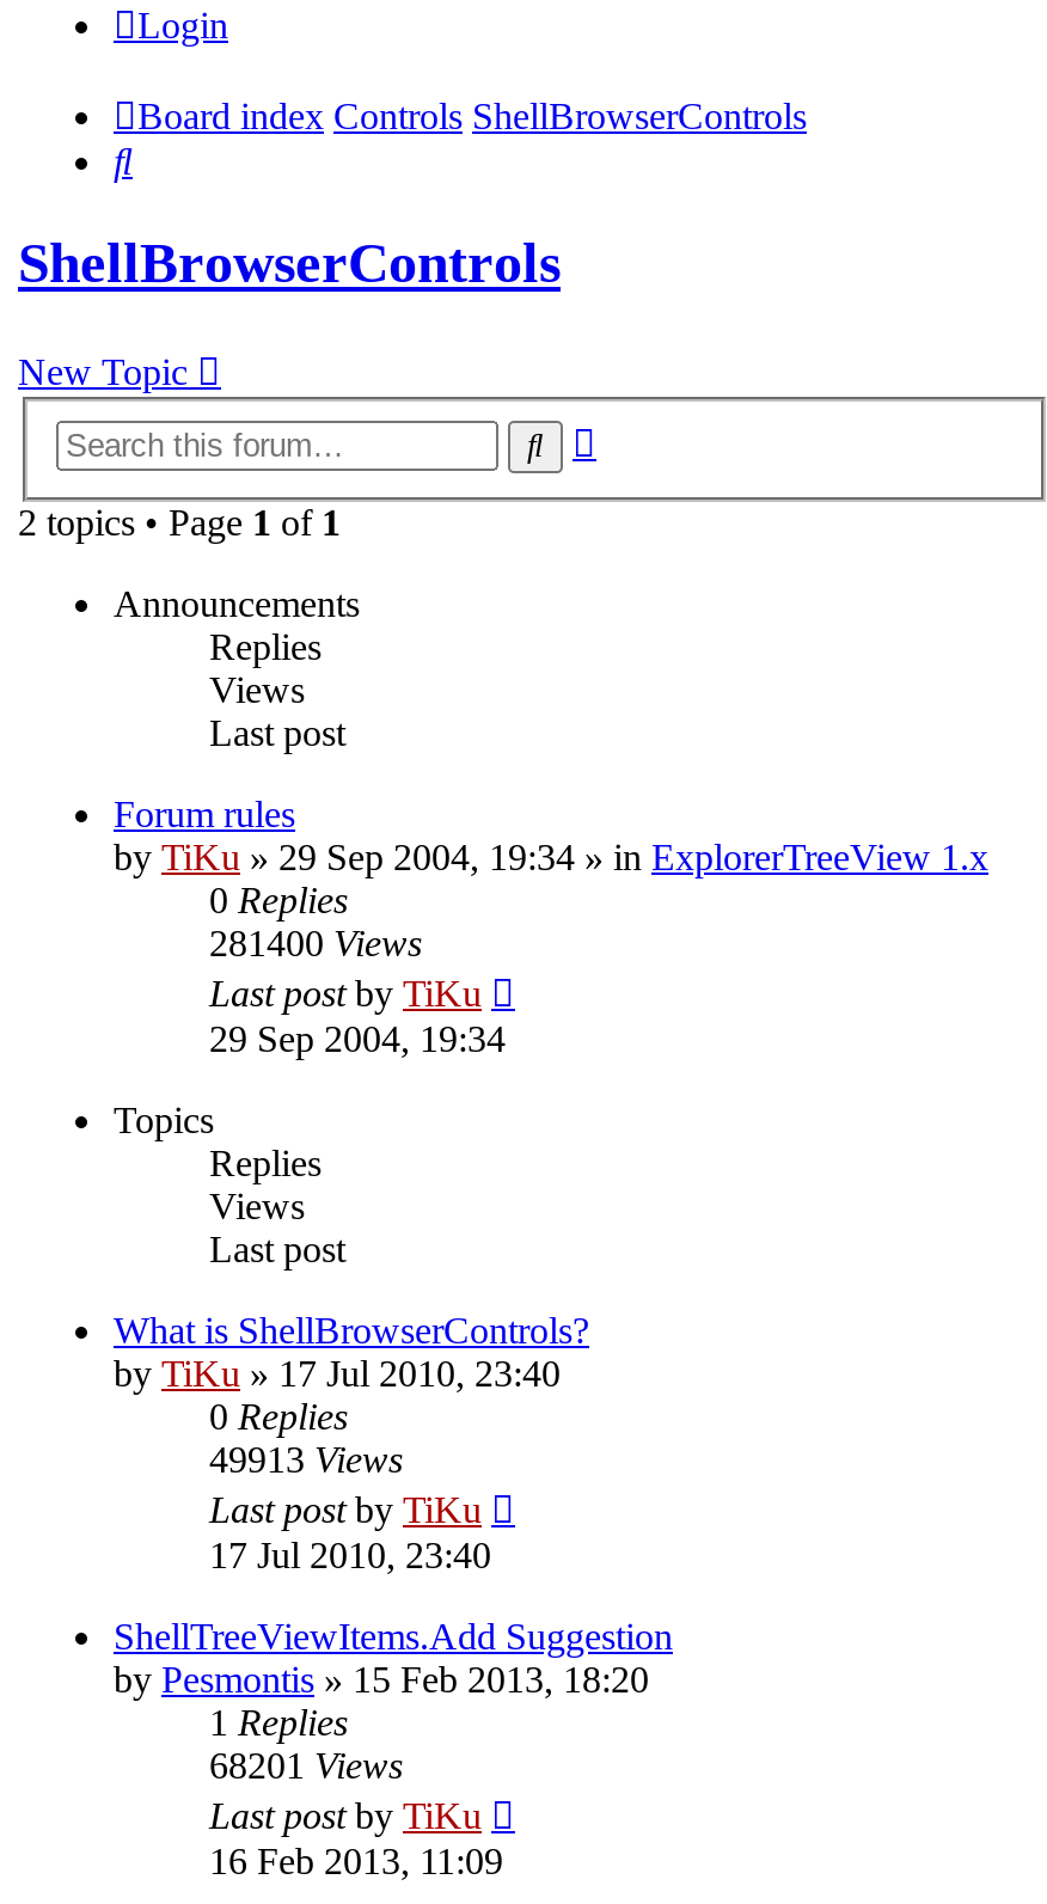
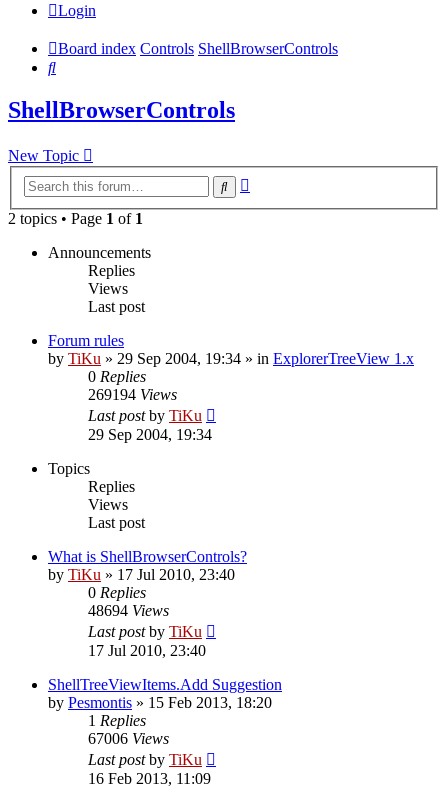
- 281400 Views
+ 269194 Views

- 49913 Views
+ 48694 Views

- 68201 Views
+ 67006 Views
